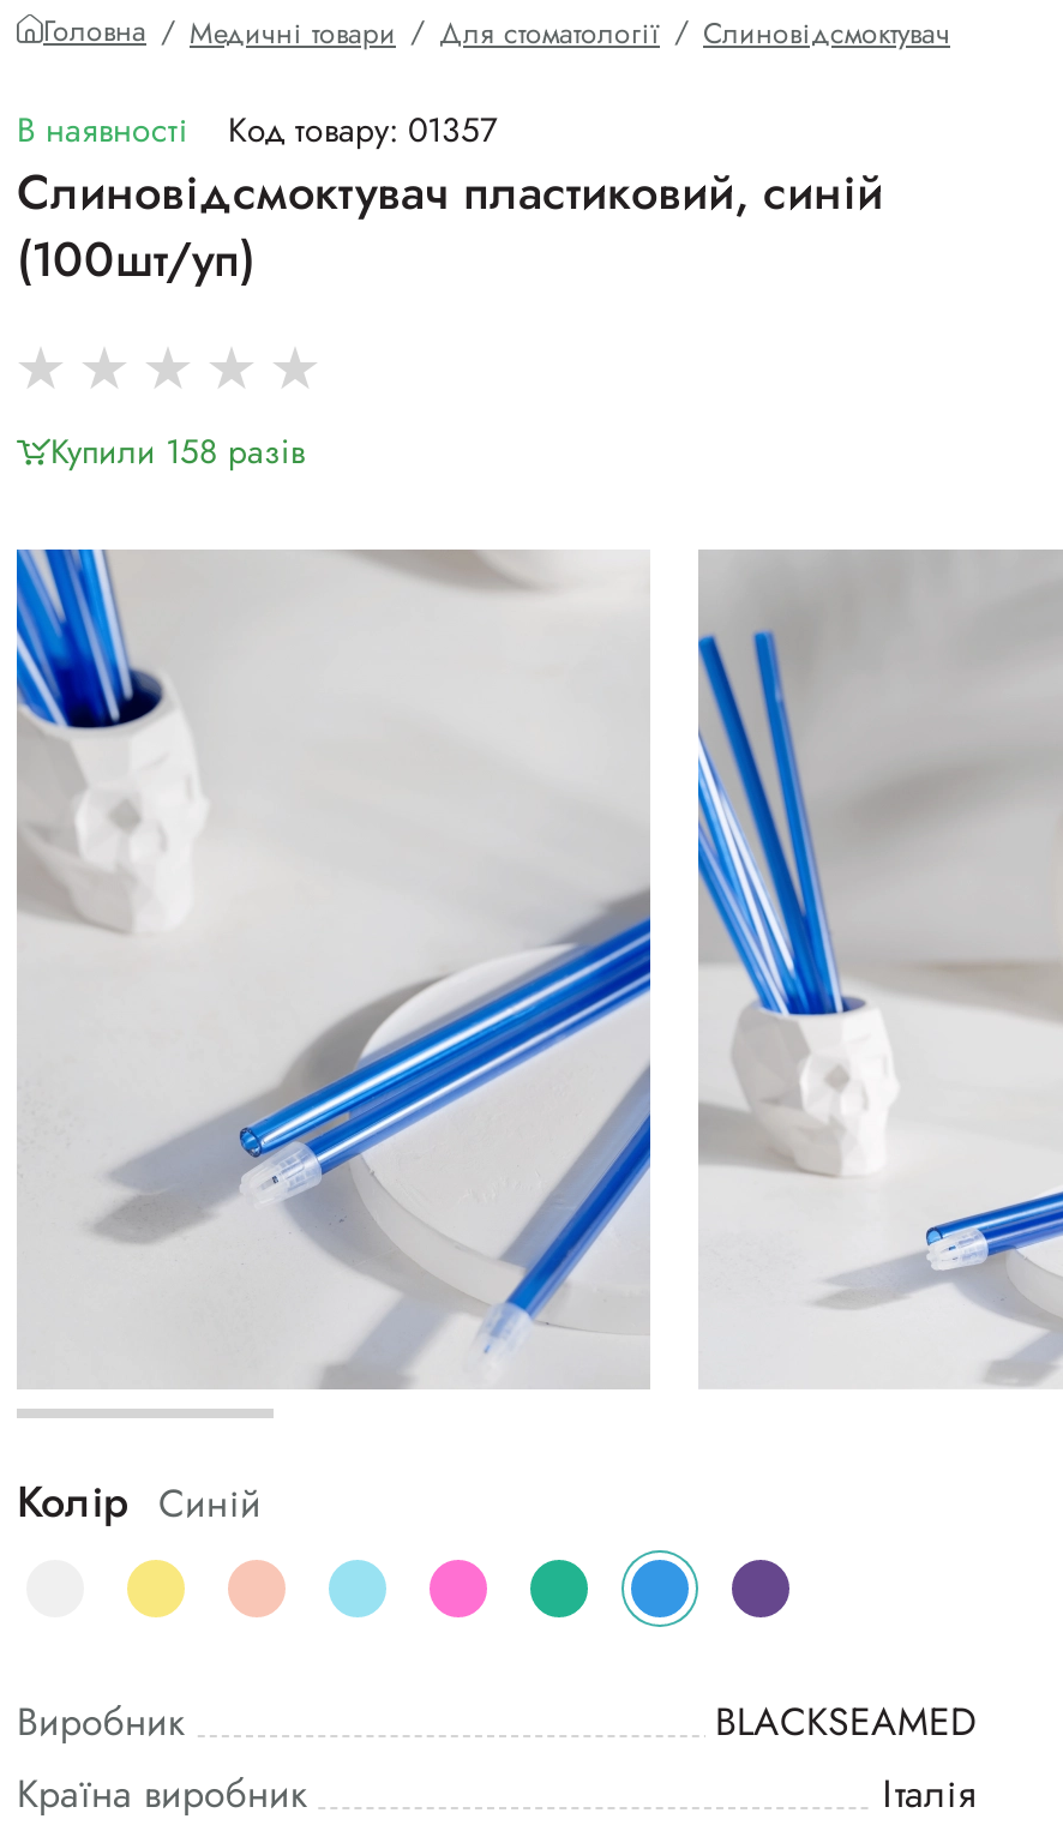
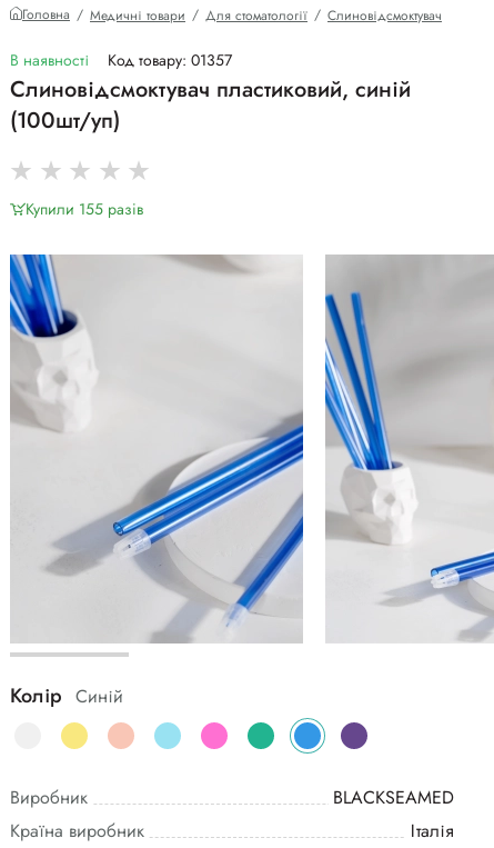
- Купили 158 разiв
+ Купили 155 разiв
